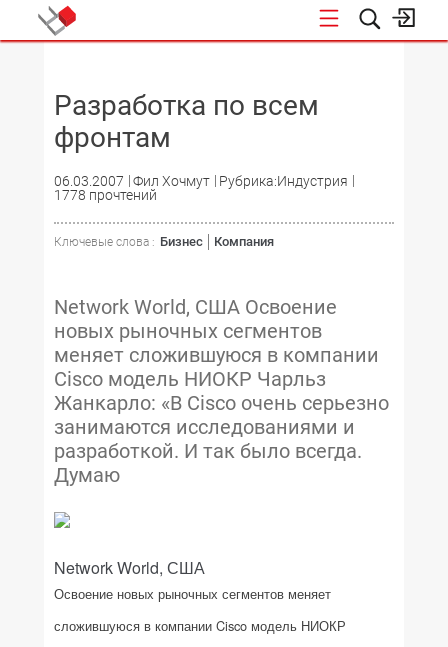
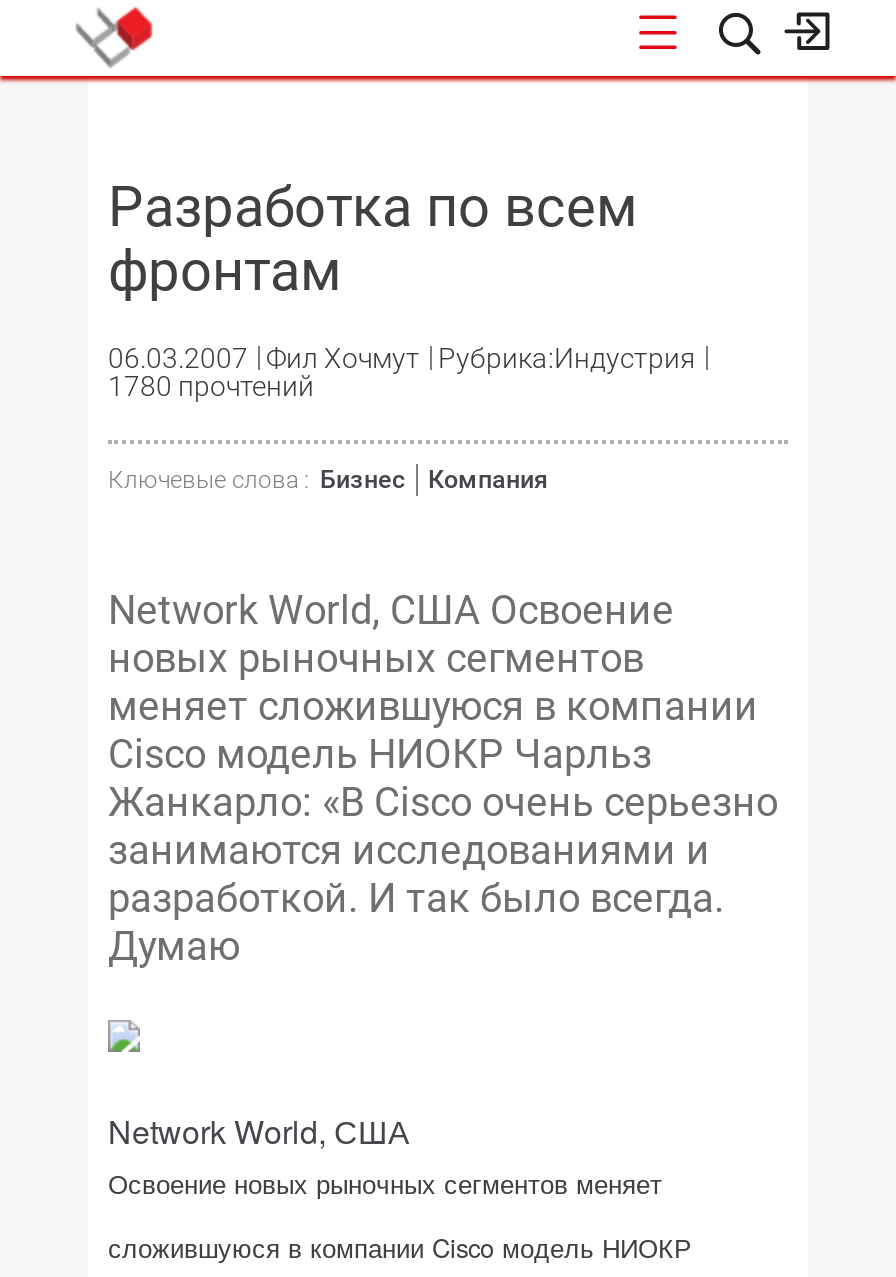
- 1778 прочтений
+ 1780 прочтений
